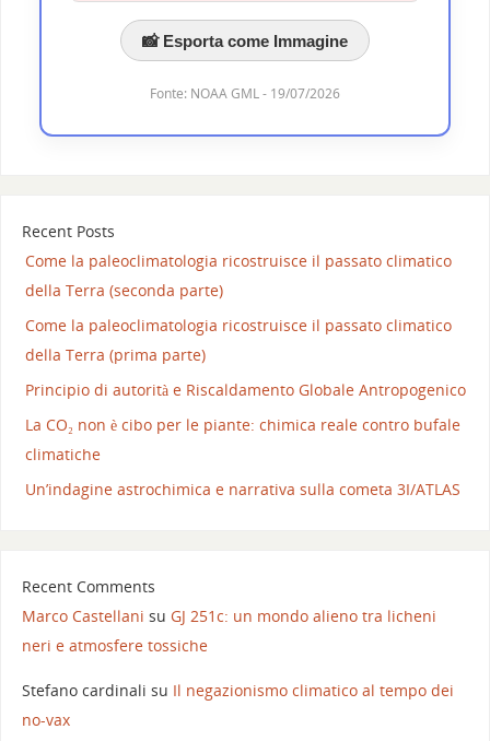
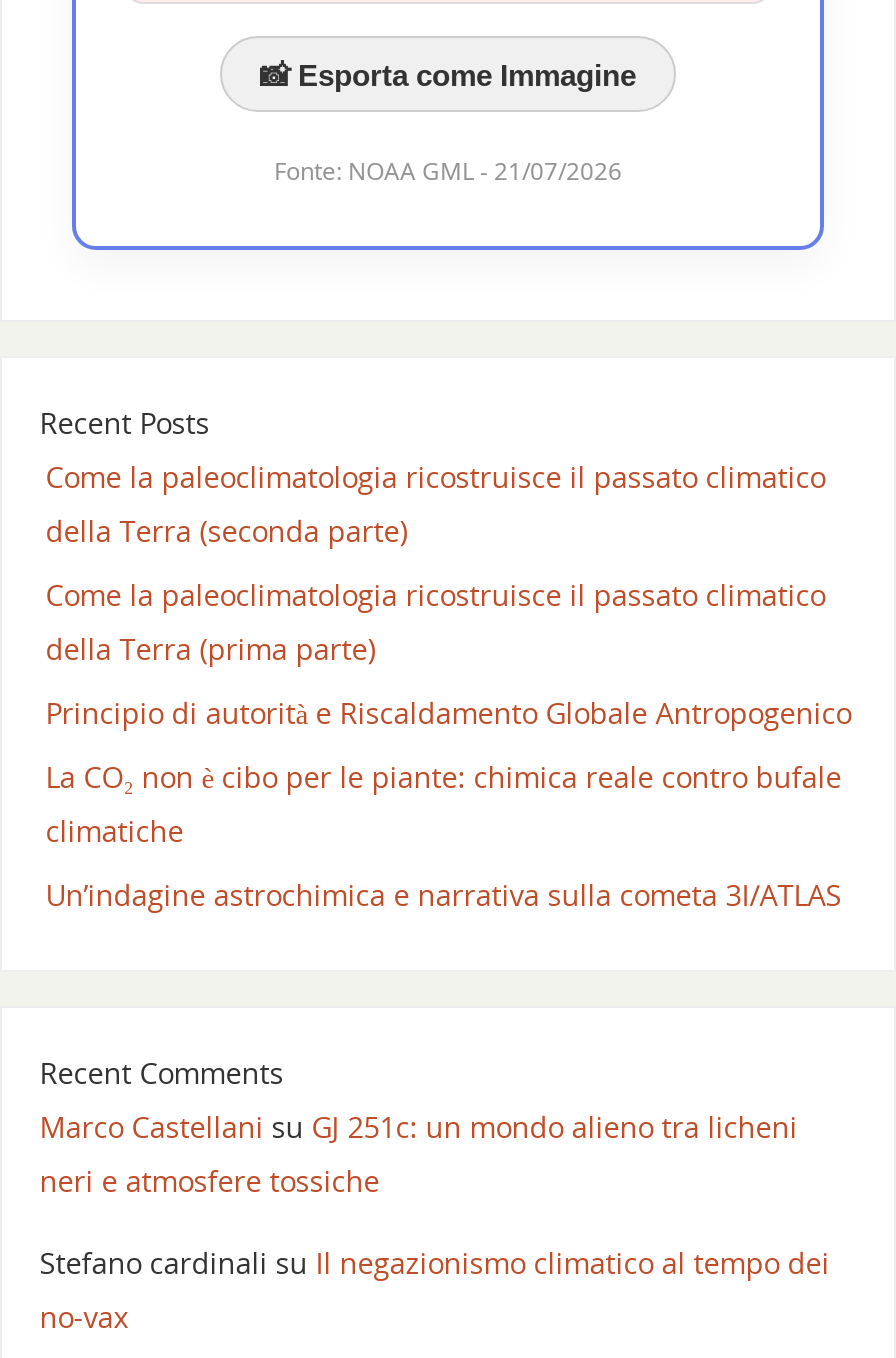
- Fonte: NOAA GML - 19/07/2026
+ Fonte: NOAA GML - 21/07/2026
